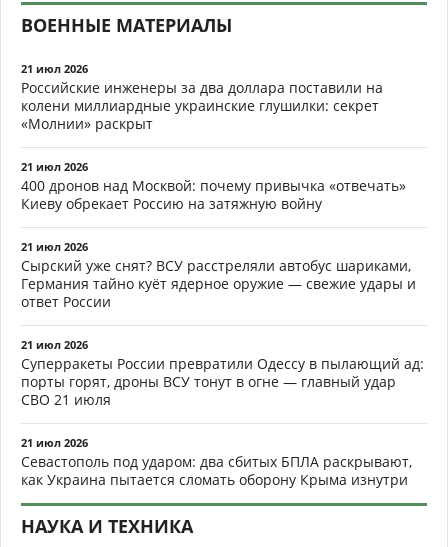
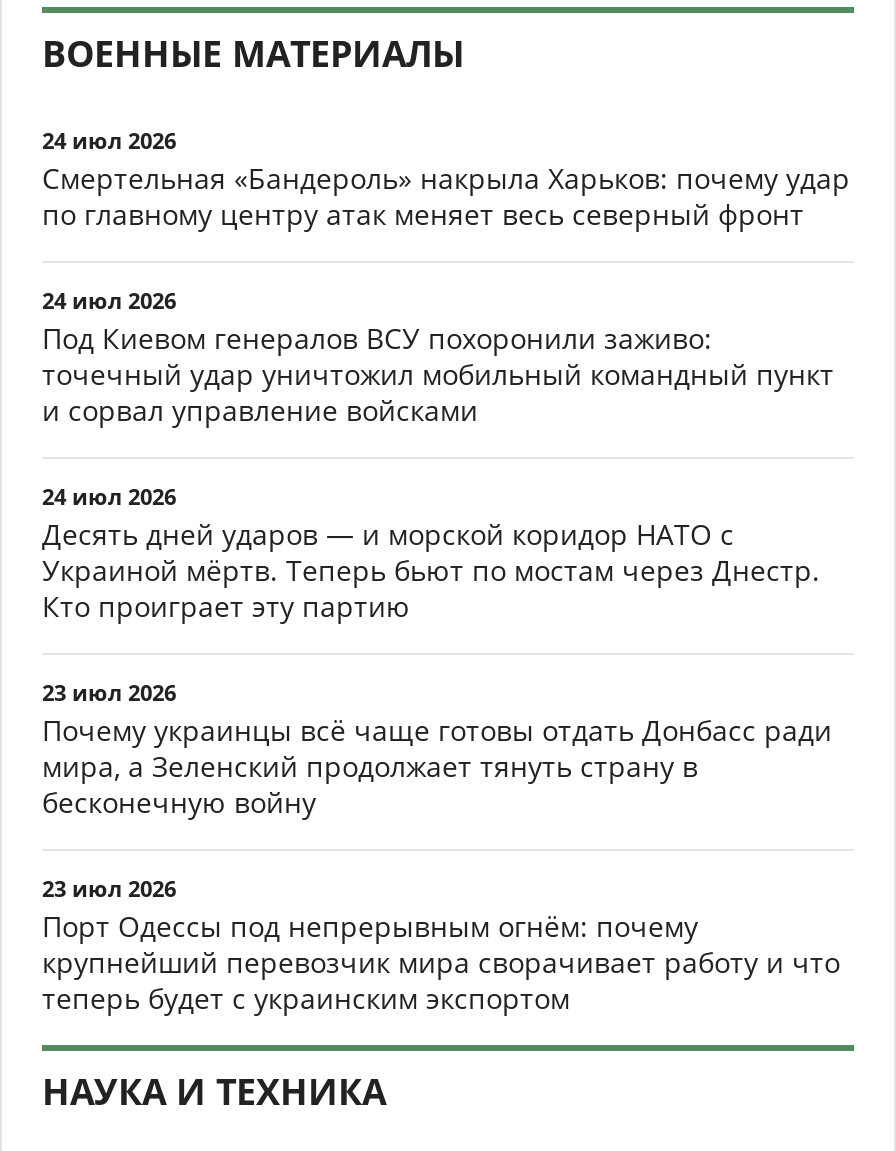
- 21 июл 2026
- Российские инженеры за два доллара поставили на
- колени миллиардные украинские глушилки: секрет
- «Молнии» раскрыт
+ 24 июл 2026
+ Смертельная «Бандероль» накрыла Харьков: почему удар
+ по главному центру атак меняет весь северный фронт

- 21 июл 2026
- 400 дронов над Москвой: почему привычка «отвечать»
- Киеву обрекает Россию на затяжную войну
+ 24 июл 2026
+ Под Киевом генералов ВСУ похоронили заживо:
+ точечный удар уничтожил мобильный командный пункт
+ и сорвал управление войсками

- 21 июл 2026
- Сырский уже снят? ВСУ расстреляли автобус шариками,
- Германия тайно куёт ядерное оружие — свежие удары и
- ответ России
+ 24 июл 2026
+ Десять дней ударов — и морской коридор НАТО с
+ Украиной мёртв. Теперь бьют по мостам через Днестр.
+ Кто проиграет эту партию

- 21 июл 2026
- Суперракеты России превратили Одессу в пылающий ад:
- порты горят, дроны ВСУ тонут в огне — главный удар
- СВО 21 июля
+ 23 июл 2026
+ Почему украинцы всё чаще готовы отдать Донбасс ради
+ мира, а Зеленский продолжает тянуть страну в
+ бесконечную войну

- 21 июл 2026
- Севастополь под ударом: два сбитых БПЛА раскрывают,
- как Украина пытается сломать оборону Крыма изнутри
+ 23 июл 2026
+ Порт Одессы под непрерывным огнём: почему
+ крупнейший перевозчик мира сворачивает работу и что
+ теперь будет с украинским экспортом
